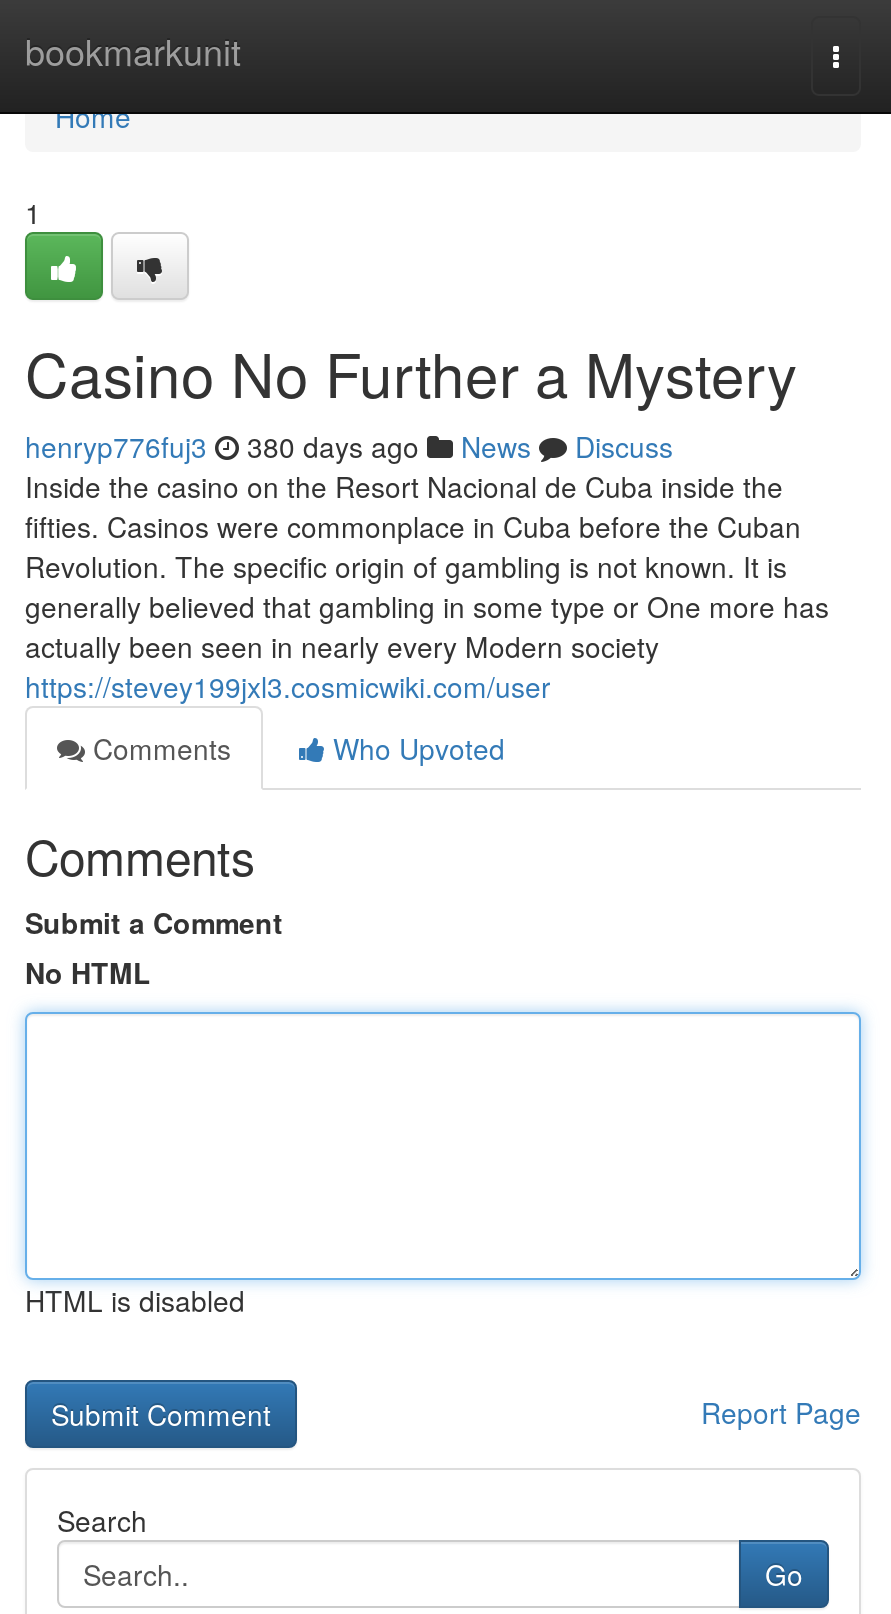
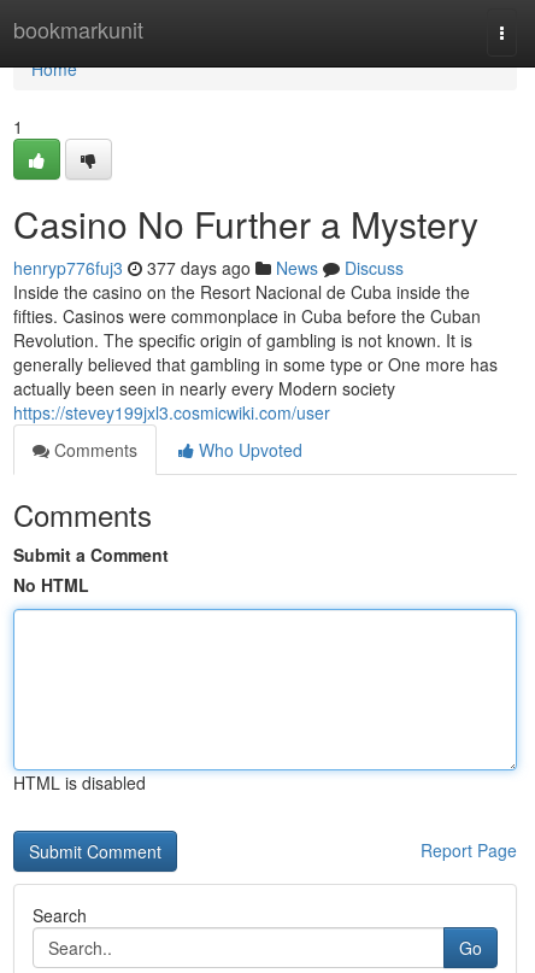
- henryp776fuj3 380 days ago News Discuss
+ henryp776fuj3 377 days ago News Discuss
